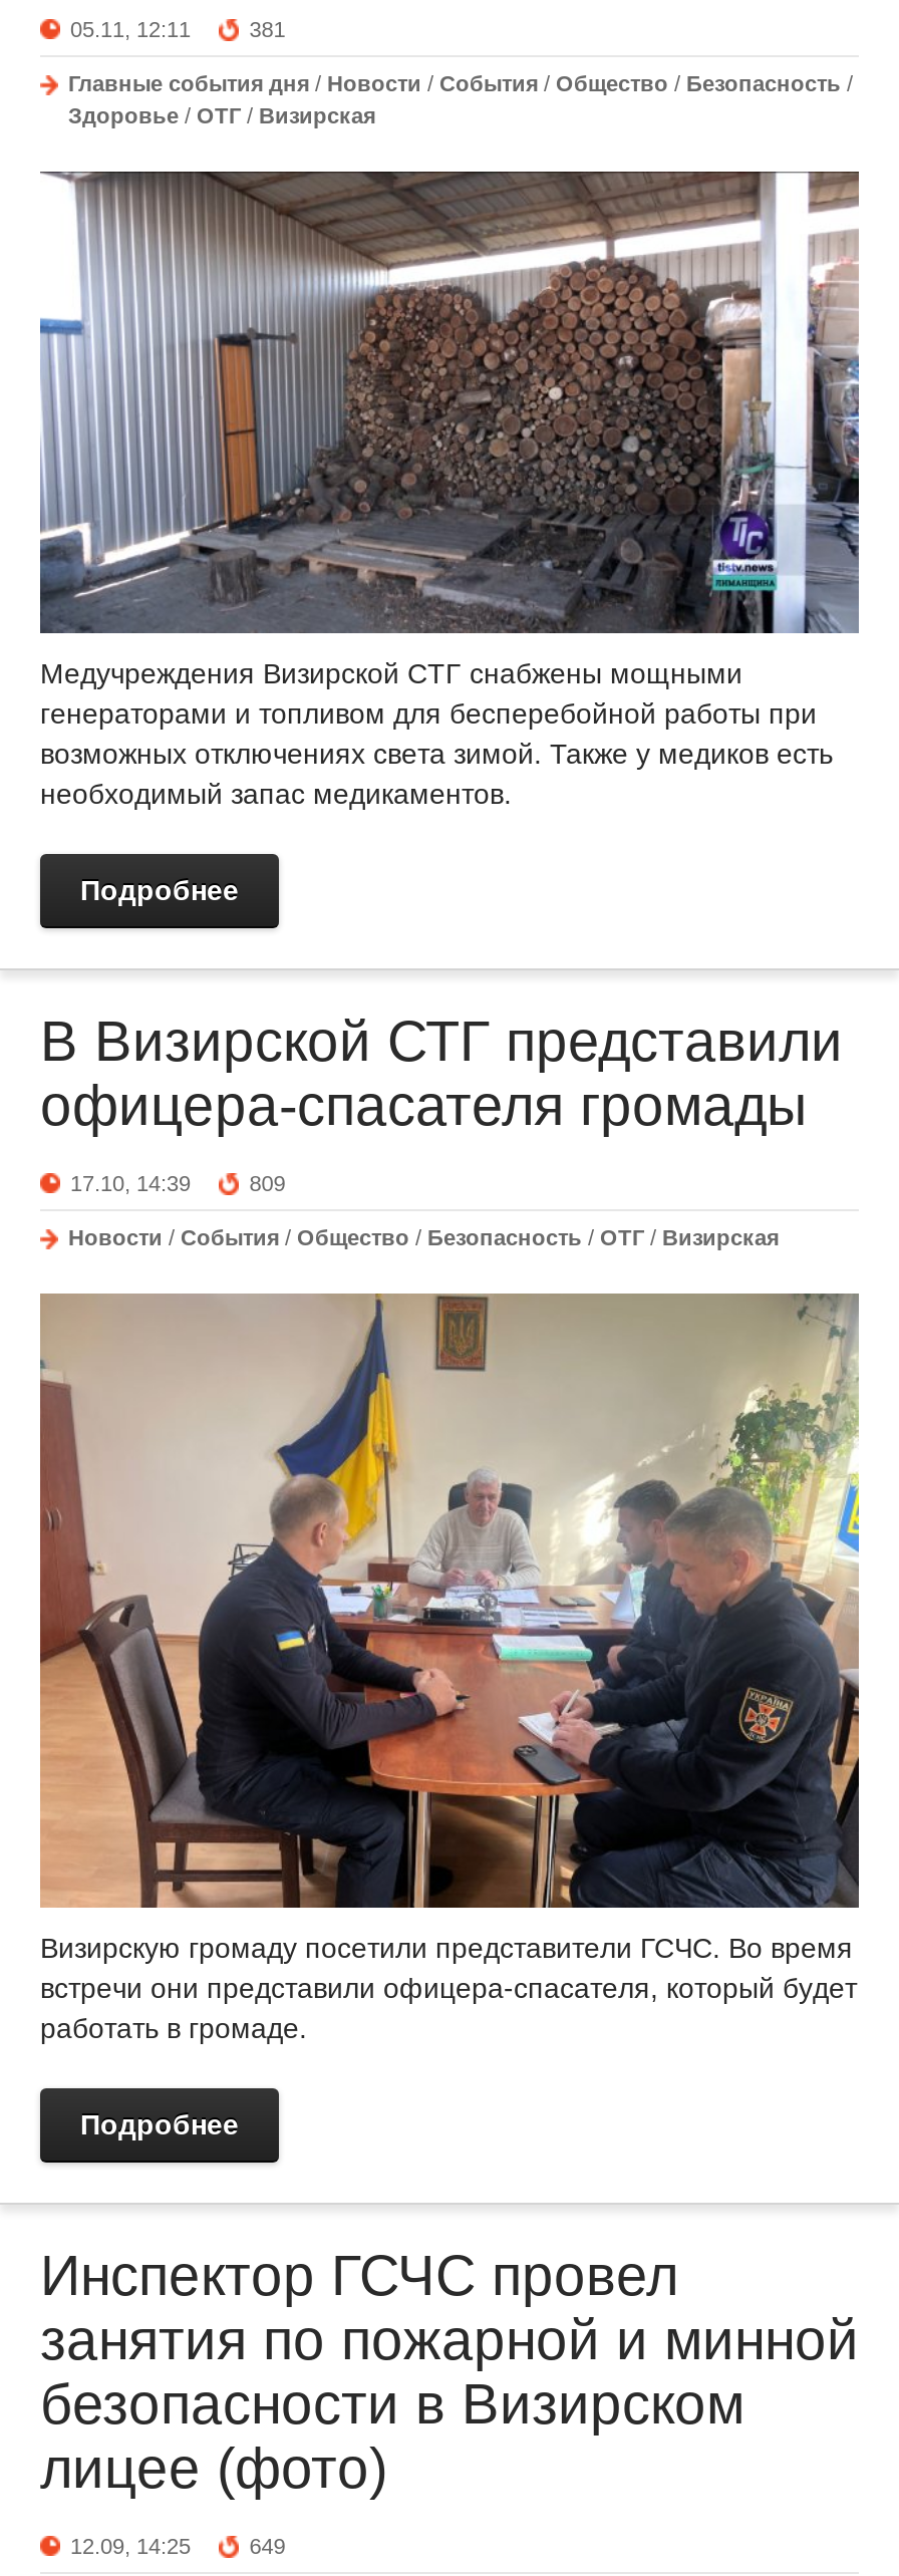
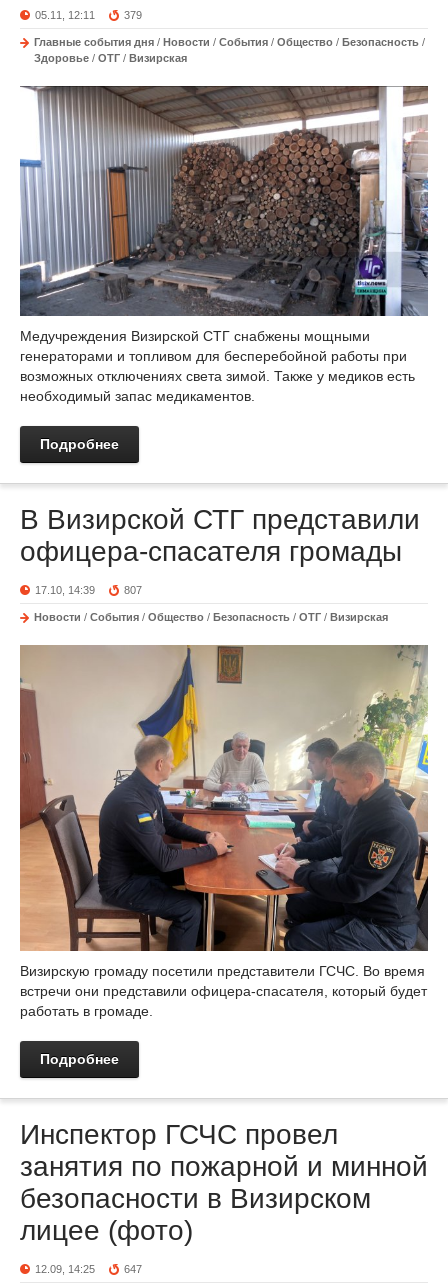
- 381
+ 379

- 809
+ 807

- 649
+ 647
